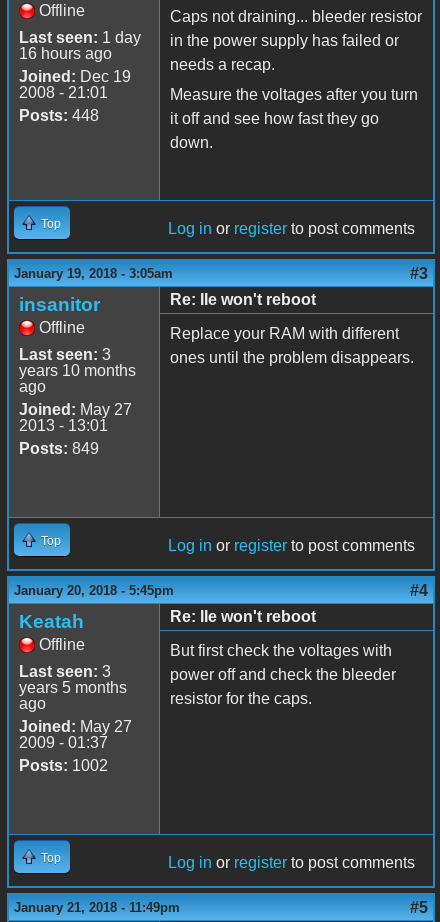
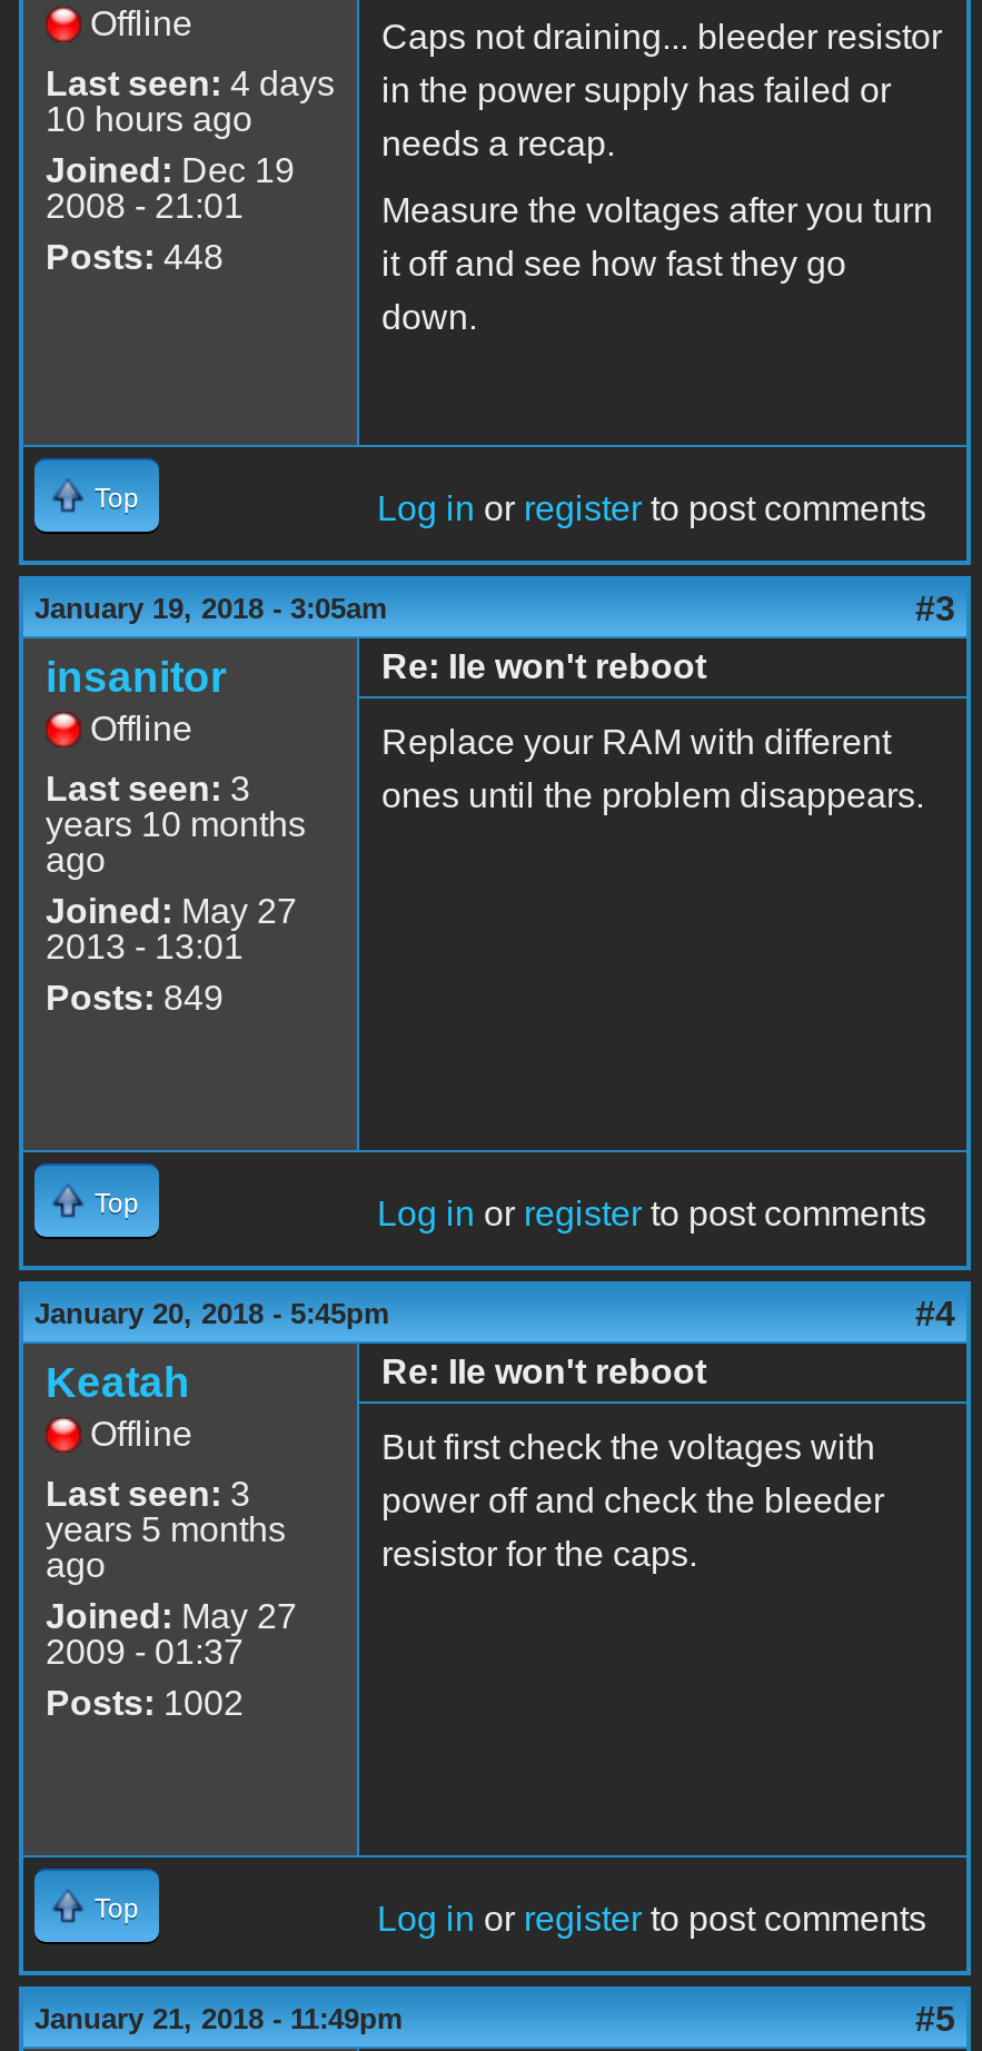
- Last seen: 1 day
+ Last seen: 4 days

- 16 hours ago
+ 10 hours ago
